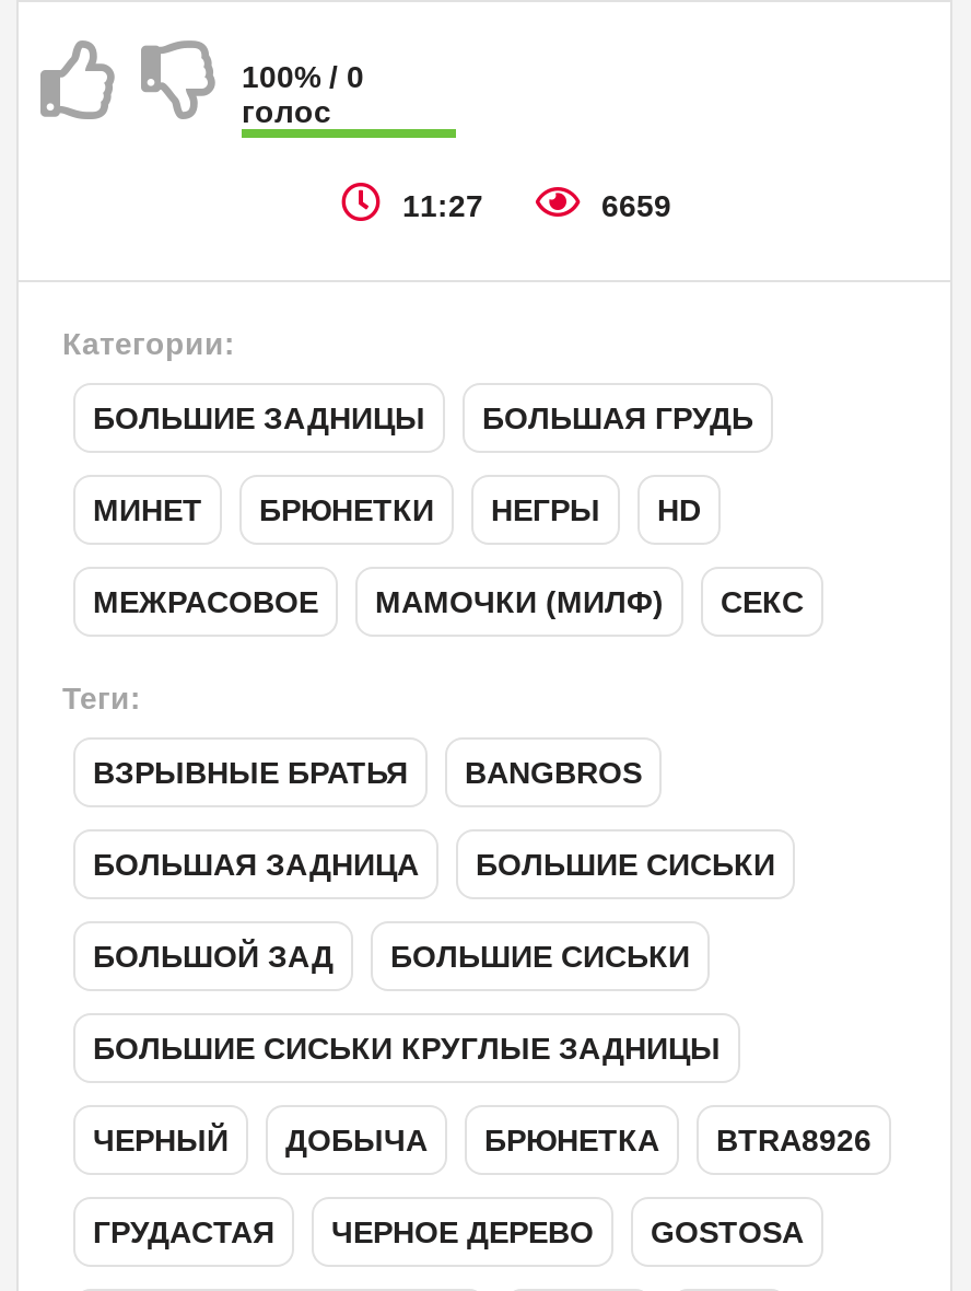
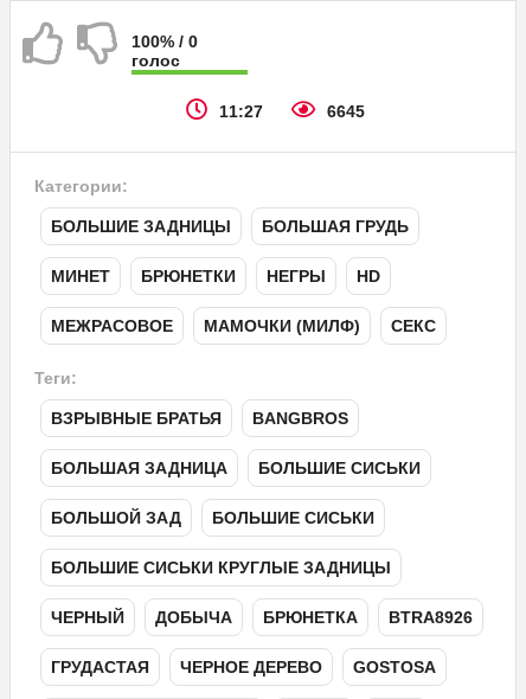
- 6659
+ 6645
